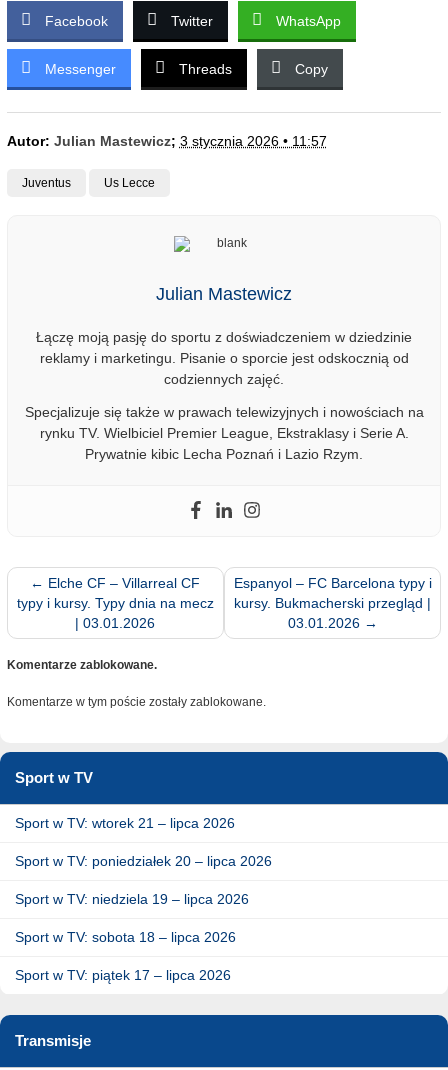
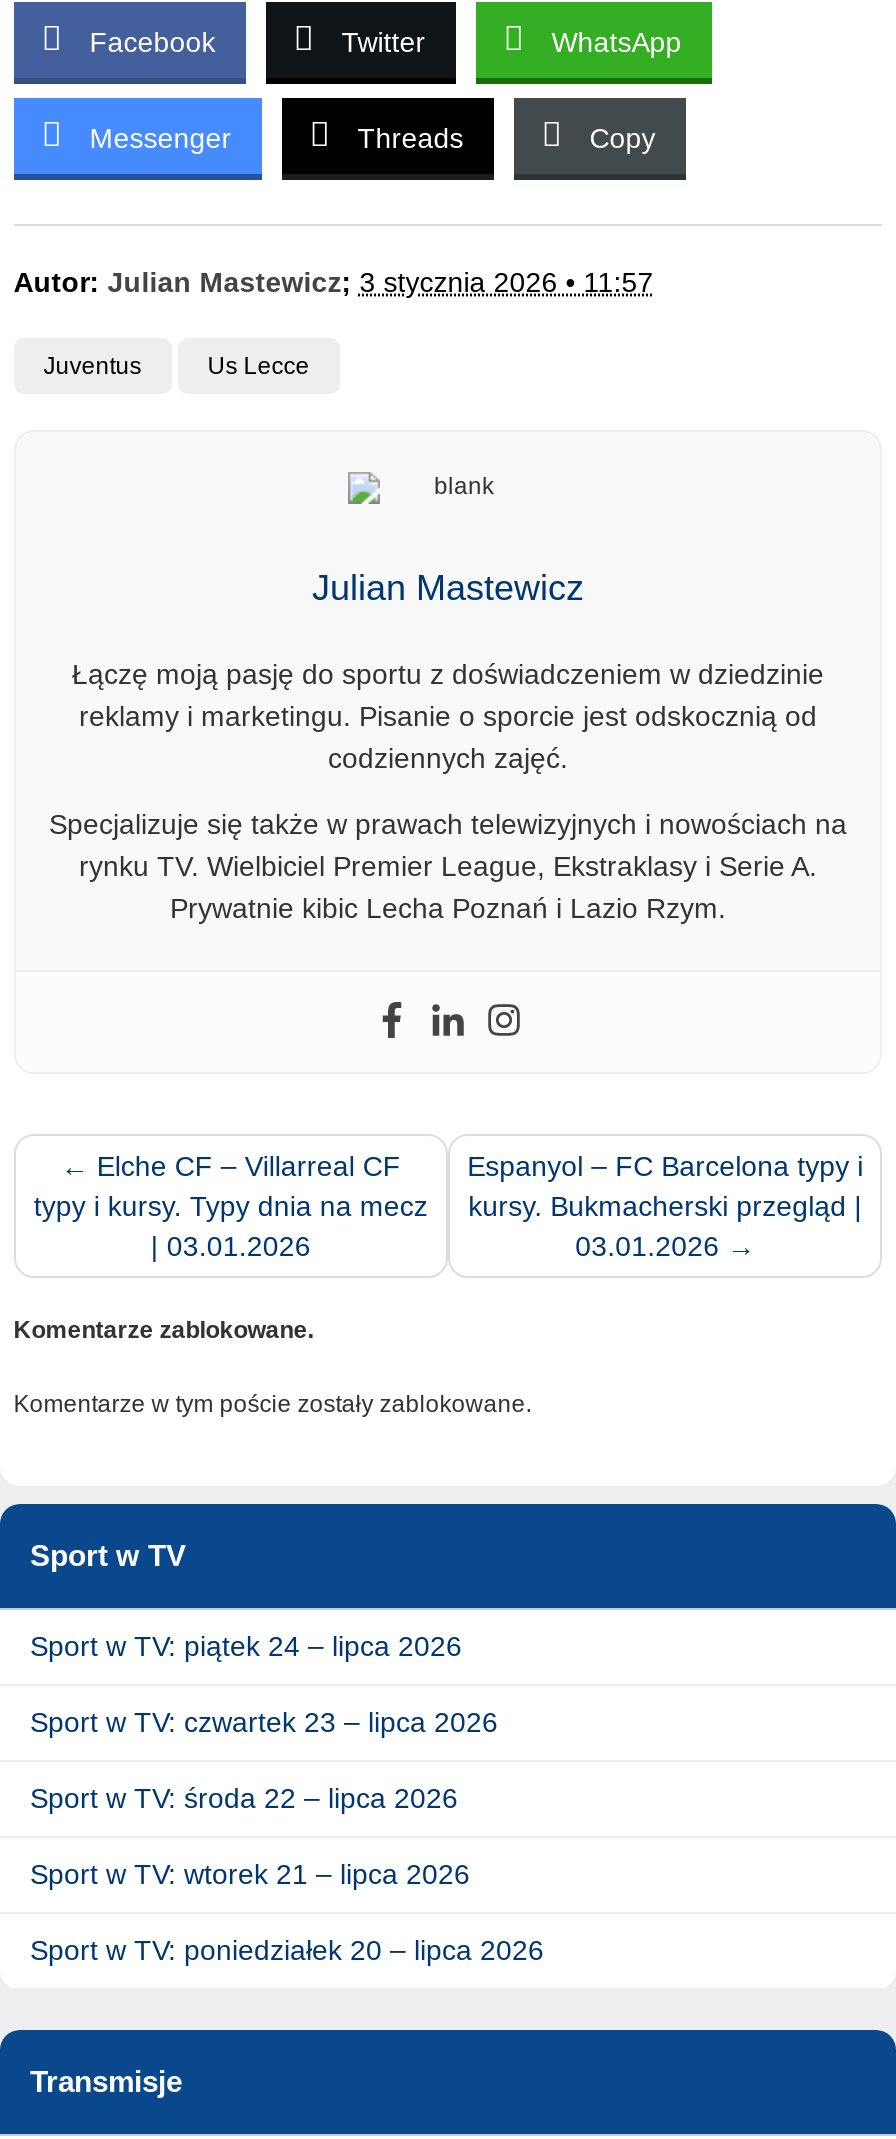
+ Sport w TV: piątek 24 – lipca 2026
+ Sport w TV: czwartek 23 – lipca 2026
+ Sport w TV: środa 22 – lipca 2026

moved down: Sport w TV: wtorek 21 – lipca 2026 | Sport w TV: poniedziałek 20 – lipca 2026

- Sport w TV: niedziela 19 – lipca 2026
- Sport w TV: sobota 18 – lipca 2026
- Sport w TV: piątek 17 – lipca 2026
